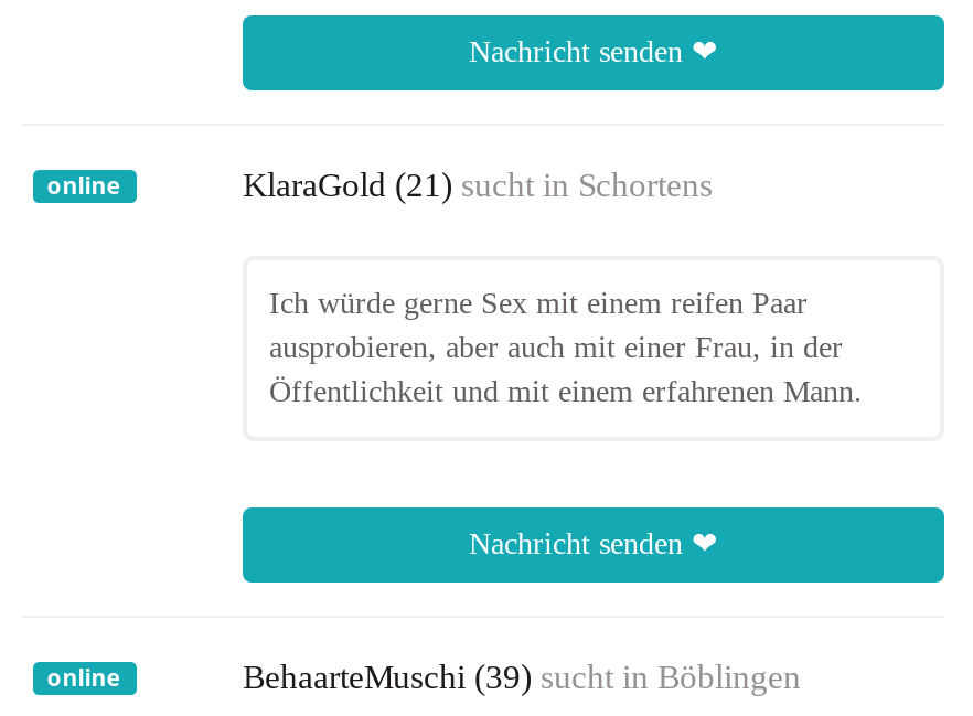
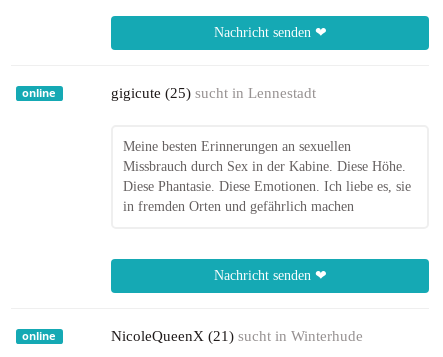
- KlaraGold (21) sucht in Schortens
+ gigicute (25) sucht in Lennestadt

- Ich würde gerne Sex mit einem reifen Paar
- ausprobieren, aber auch mit einer Frau, in der
- Öffentlichkeit und mit einem erfahrenen Mann.
+ Meine besten Erinnerungen an sexuellen
+ Missbrauch durch Sex in der Kabine. Diese Höhe.
+ Diese Phantasie. Diese Emotionen. Ich liebe es, sie
+ in fremden Orten und gefährlich machen

- BehaarteMuschi (39) sucht in Böblingen
+ NicoleQueenX (21) sucht in Winterhude
